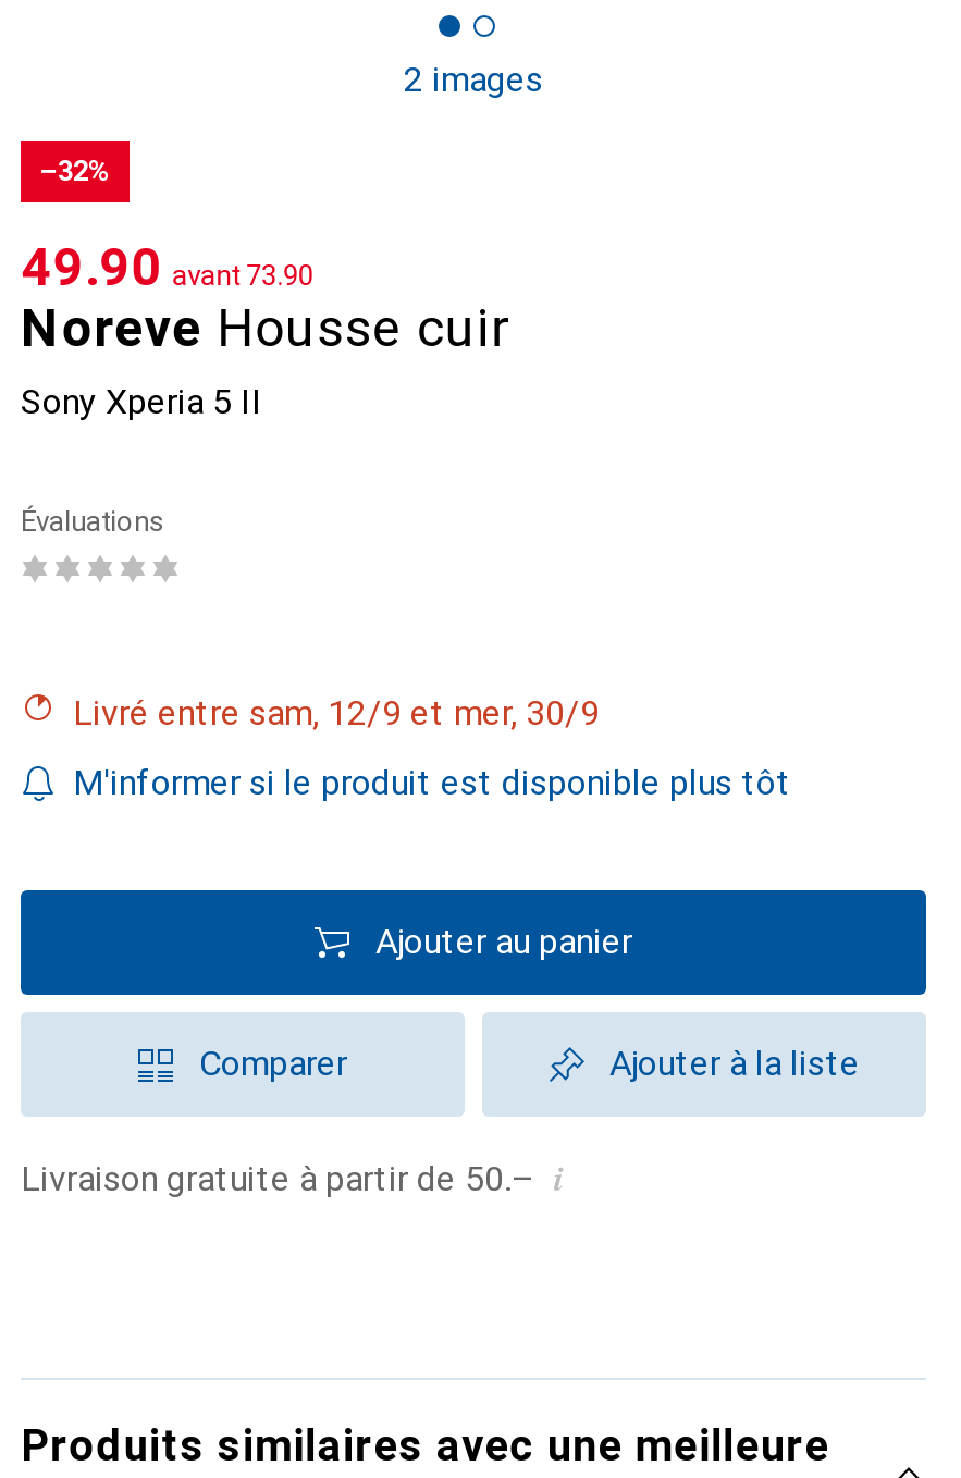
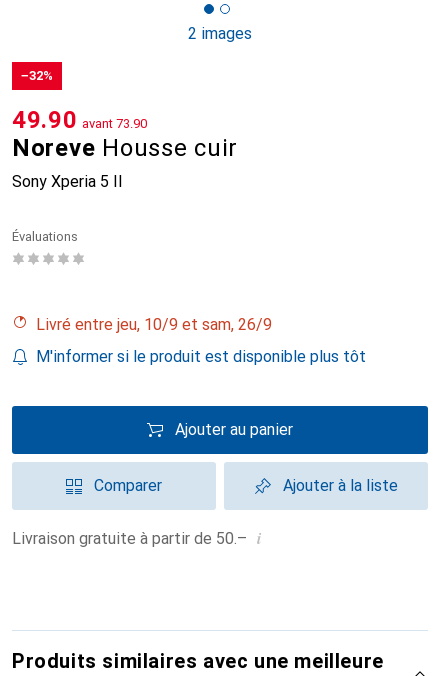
- Livré entre sam, 12/9 et mer, 30/9
+ Livré entre jeu, 10/9 et sam, 26/9
